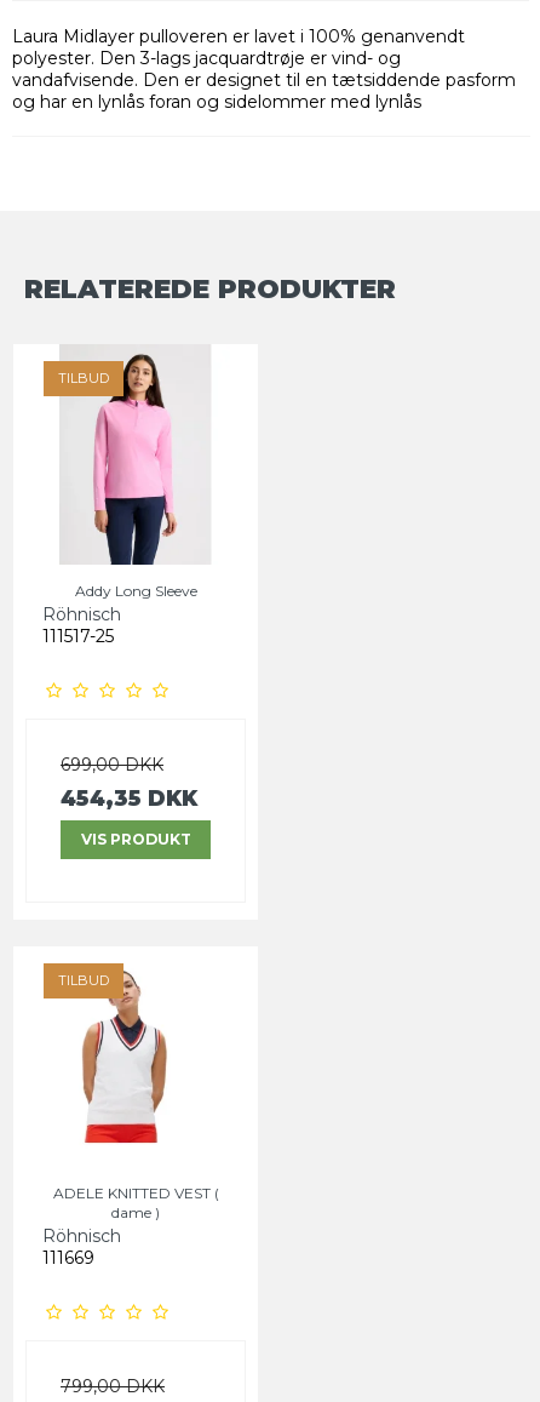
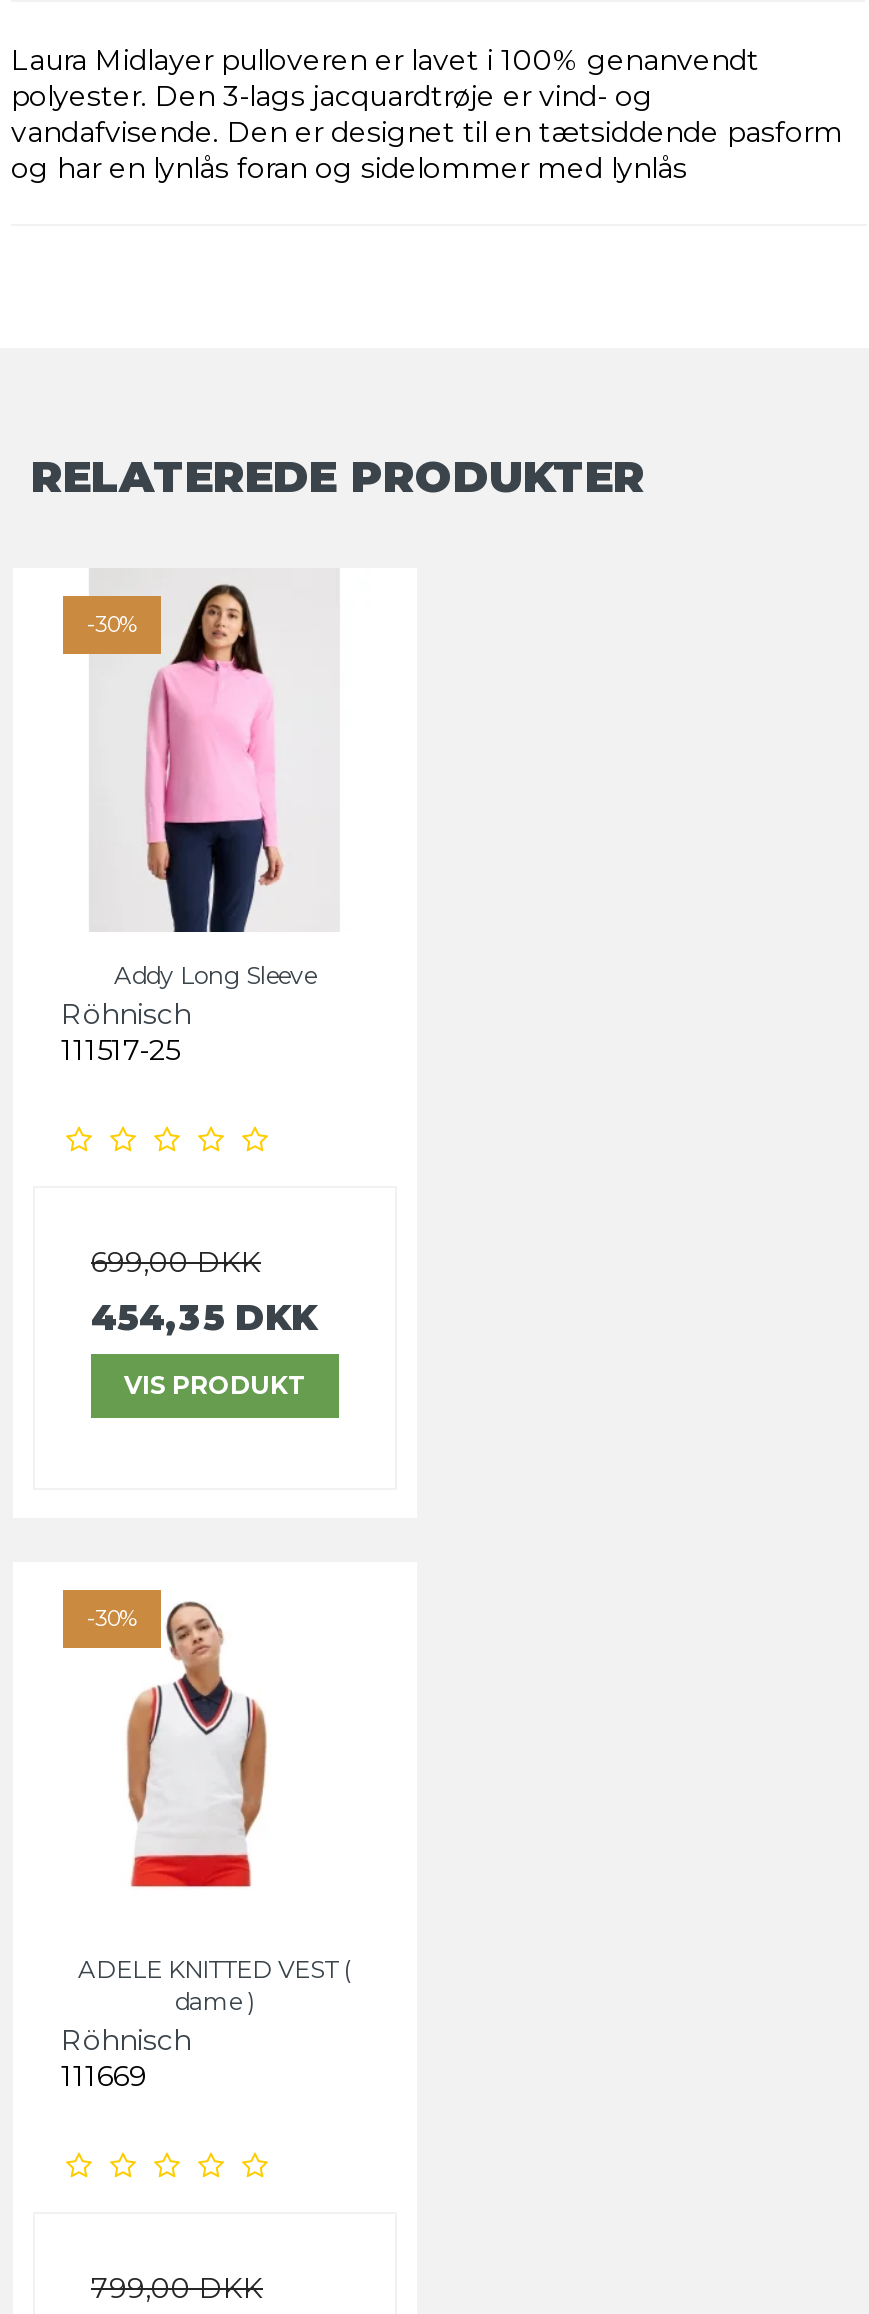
- TILBUD
+ -30%

- TILBUD
+ -30%
